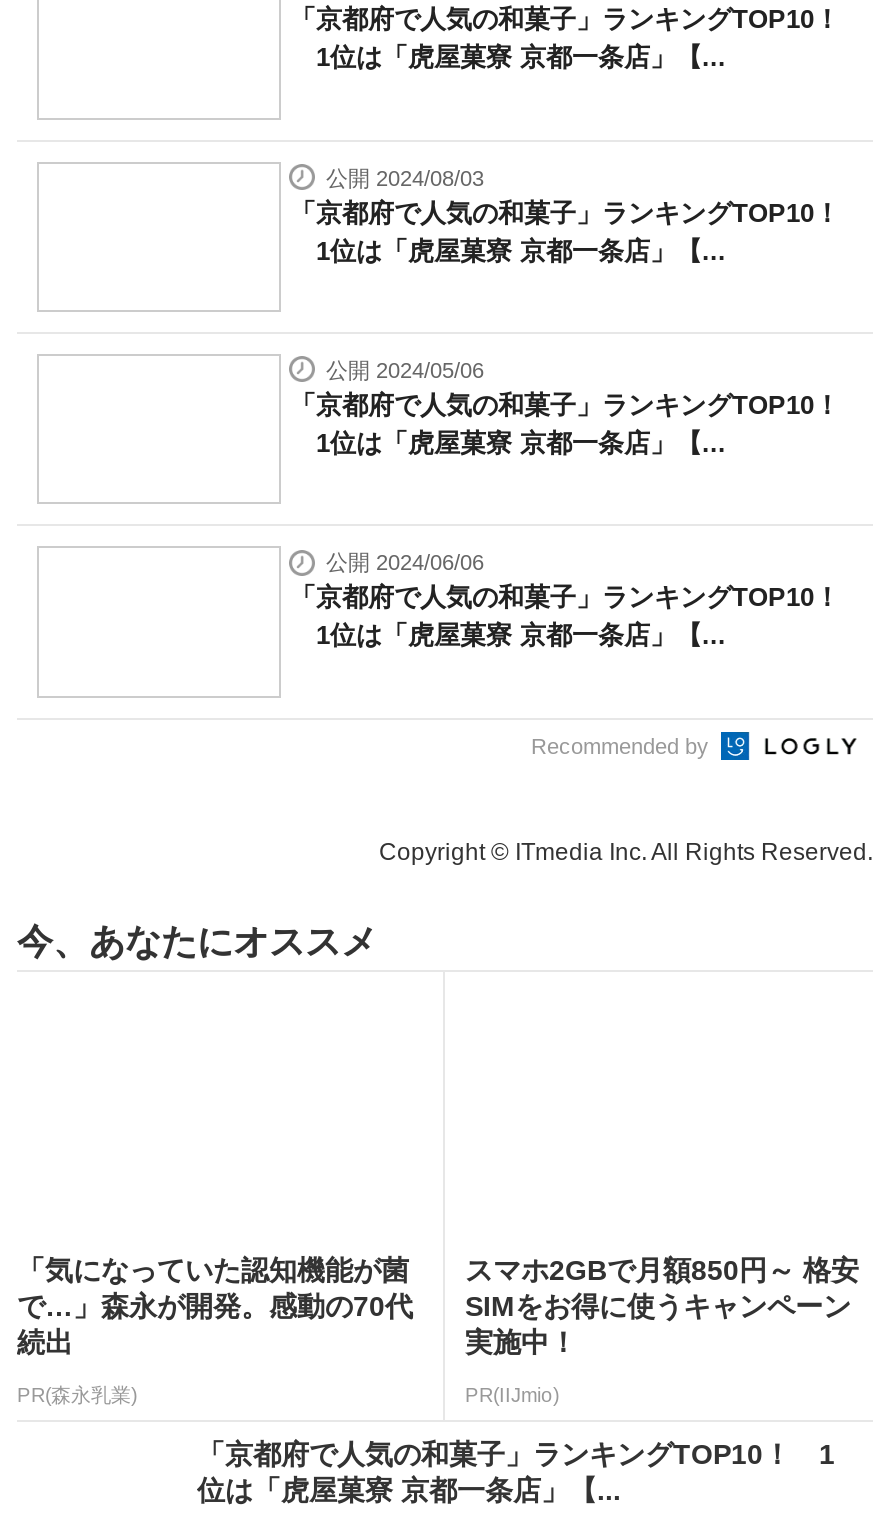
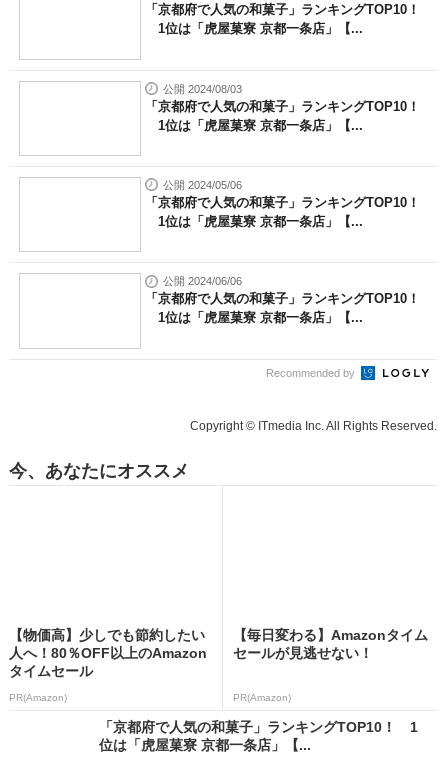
- 「気になっていた認知機能が菌
- で…」森永が開発。感動の70代
- 続出
+ 【物価高】少しでも節約したい
+ 人へ！80％OFF以上のAmazon
+ タイムセール

- スマホ2GBで月額850円～ 格安
- SIMをお得に使うキャンペーン
- 実施中！
+ 【毎日変わる】Amazonタイム
+ セールが見逃せない！

- PR(森永乳業)
+ PR(Amazon)

- PR(IIJmio)
+ PR(Amazon)
